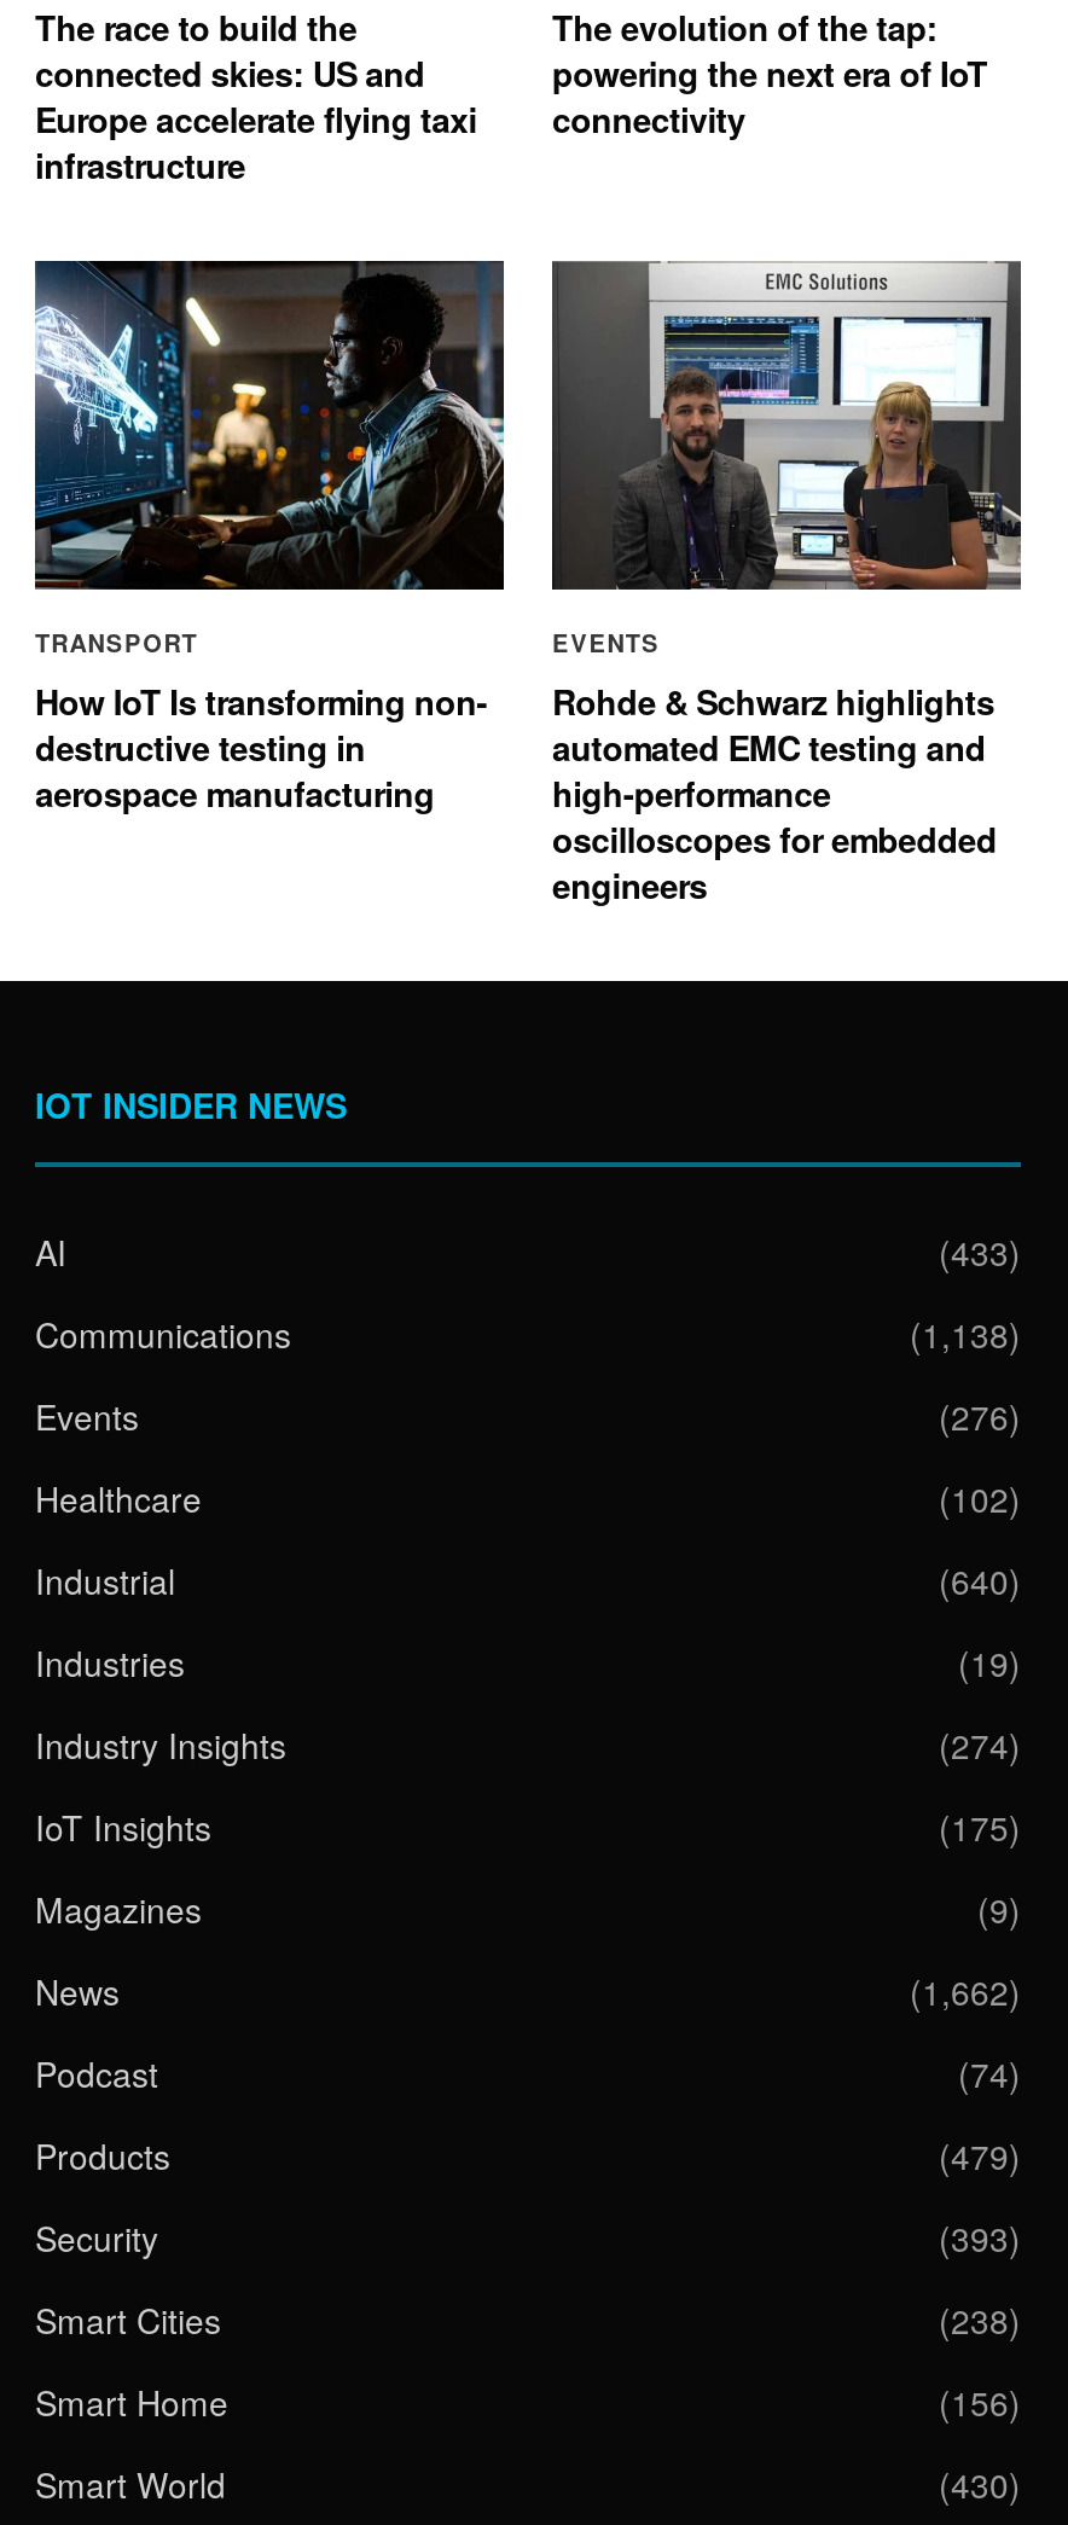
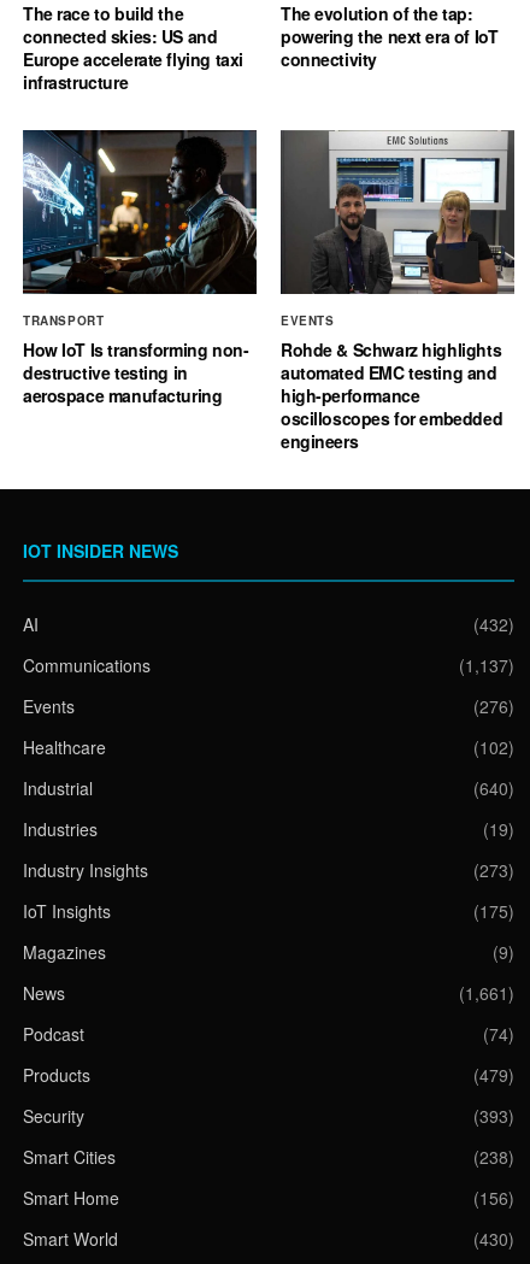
- (433)
+ (432)

- (1,138)
+ (1,137)

- (274)
+ (273)

- (1,662)
+ (1,661)
